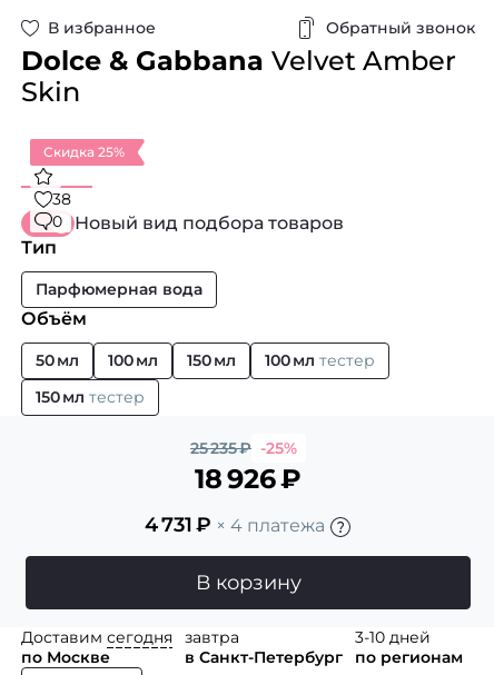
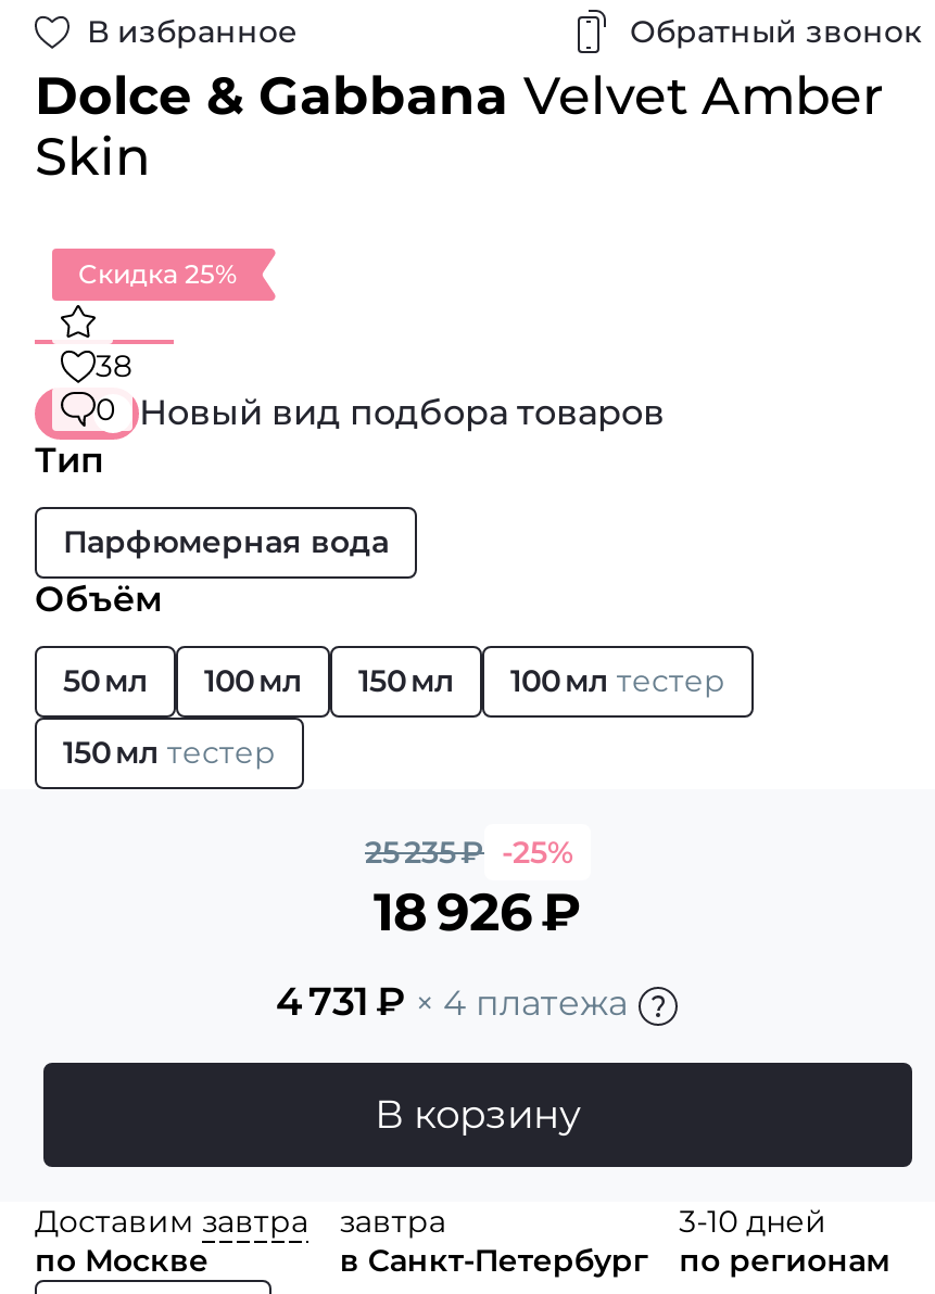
- Доставим сегодня
+ Доставим завтра
